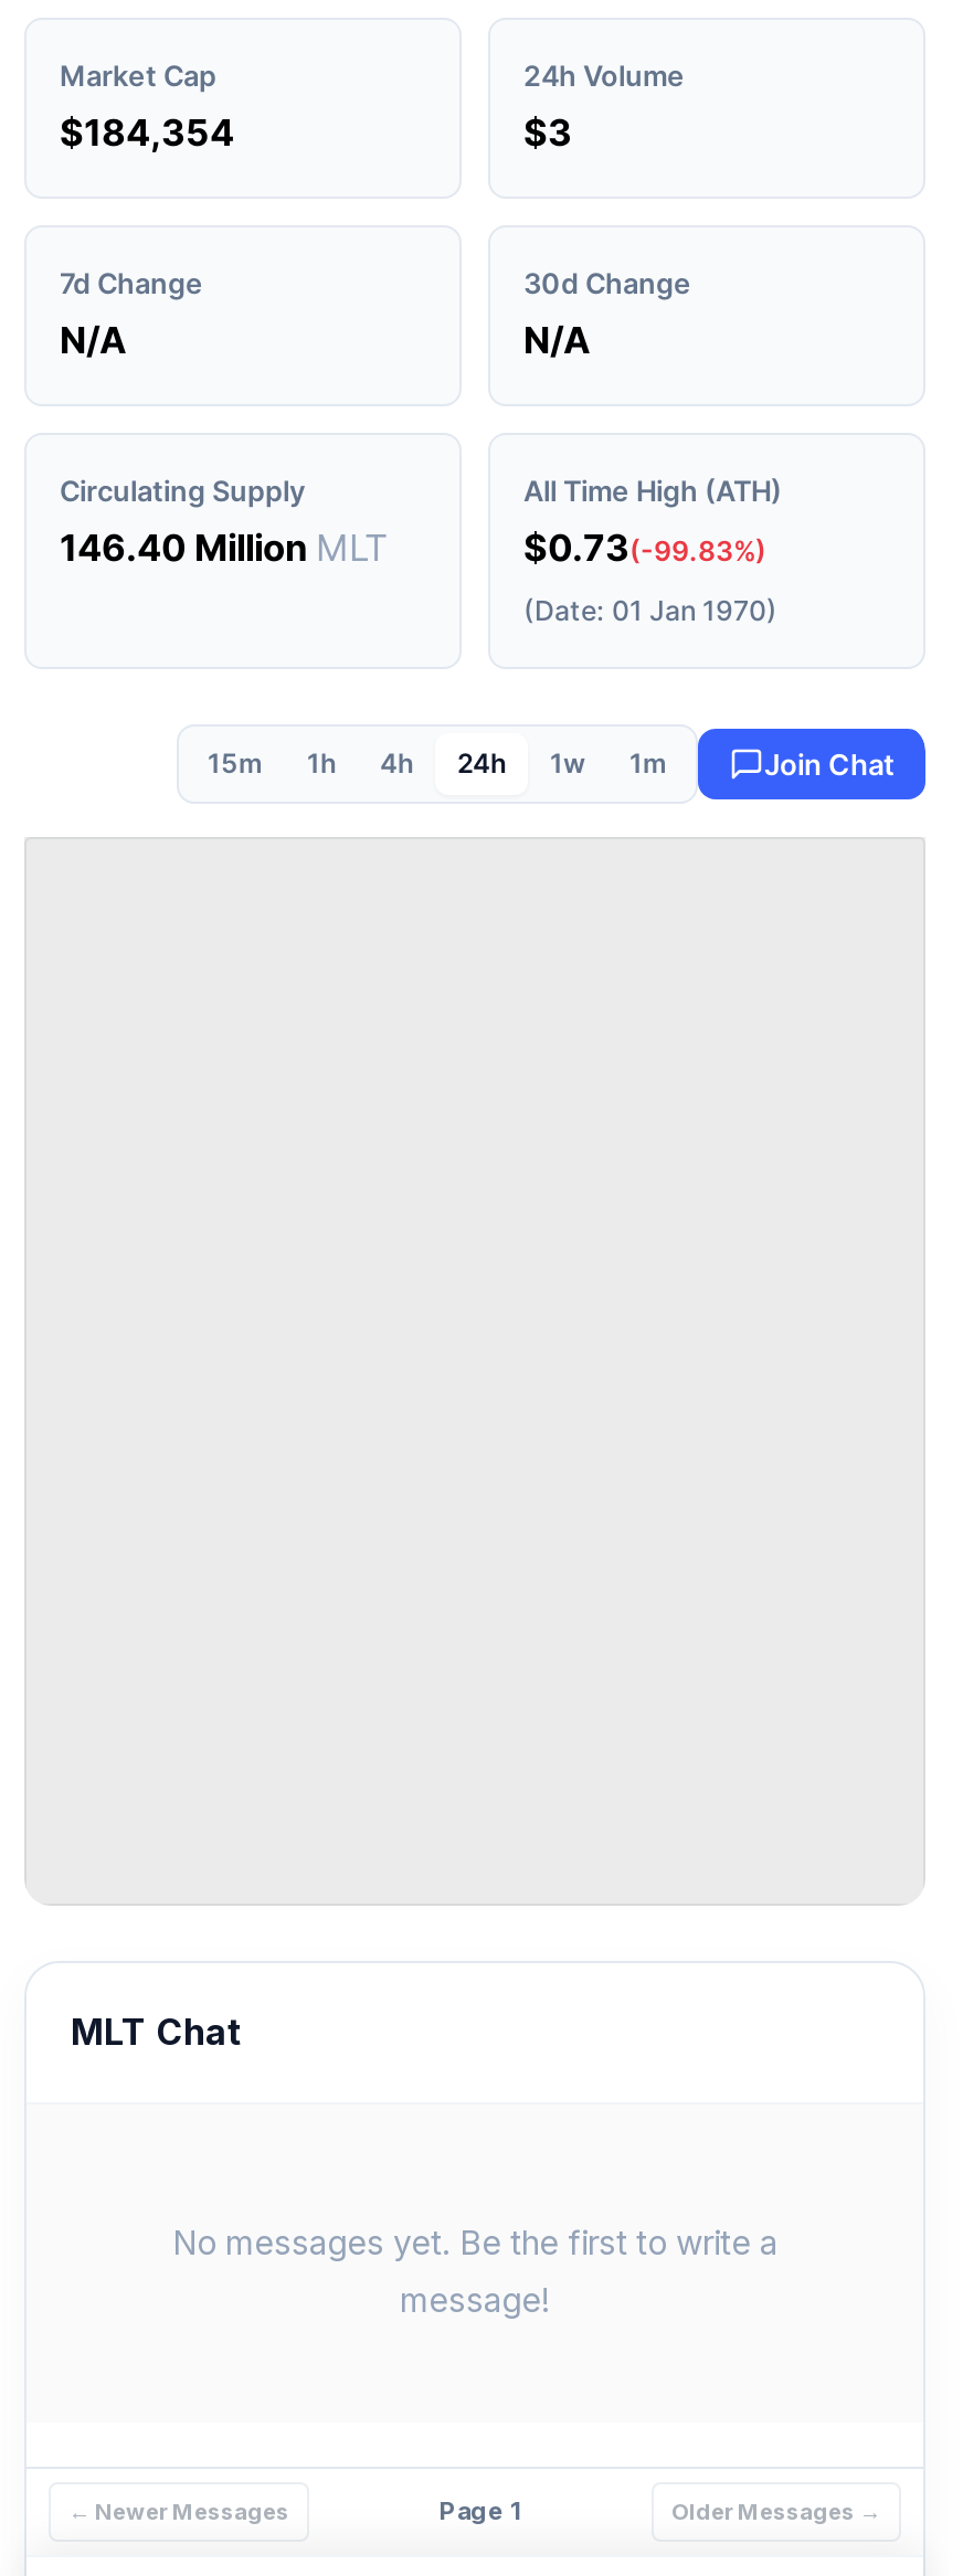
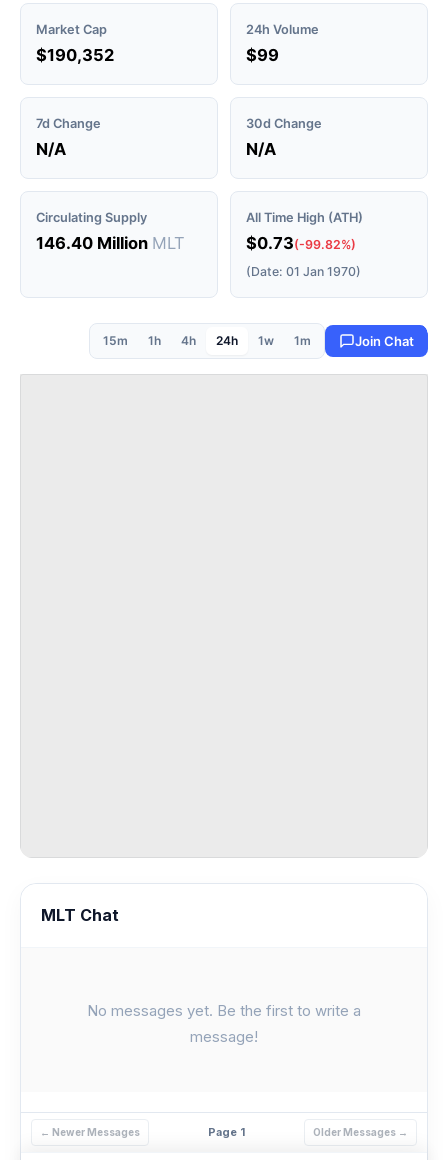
- $184,354
+ $190,352

- $3
+ $99

- $0.73(-99.83%)
+ $0.73(-99.82%)
